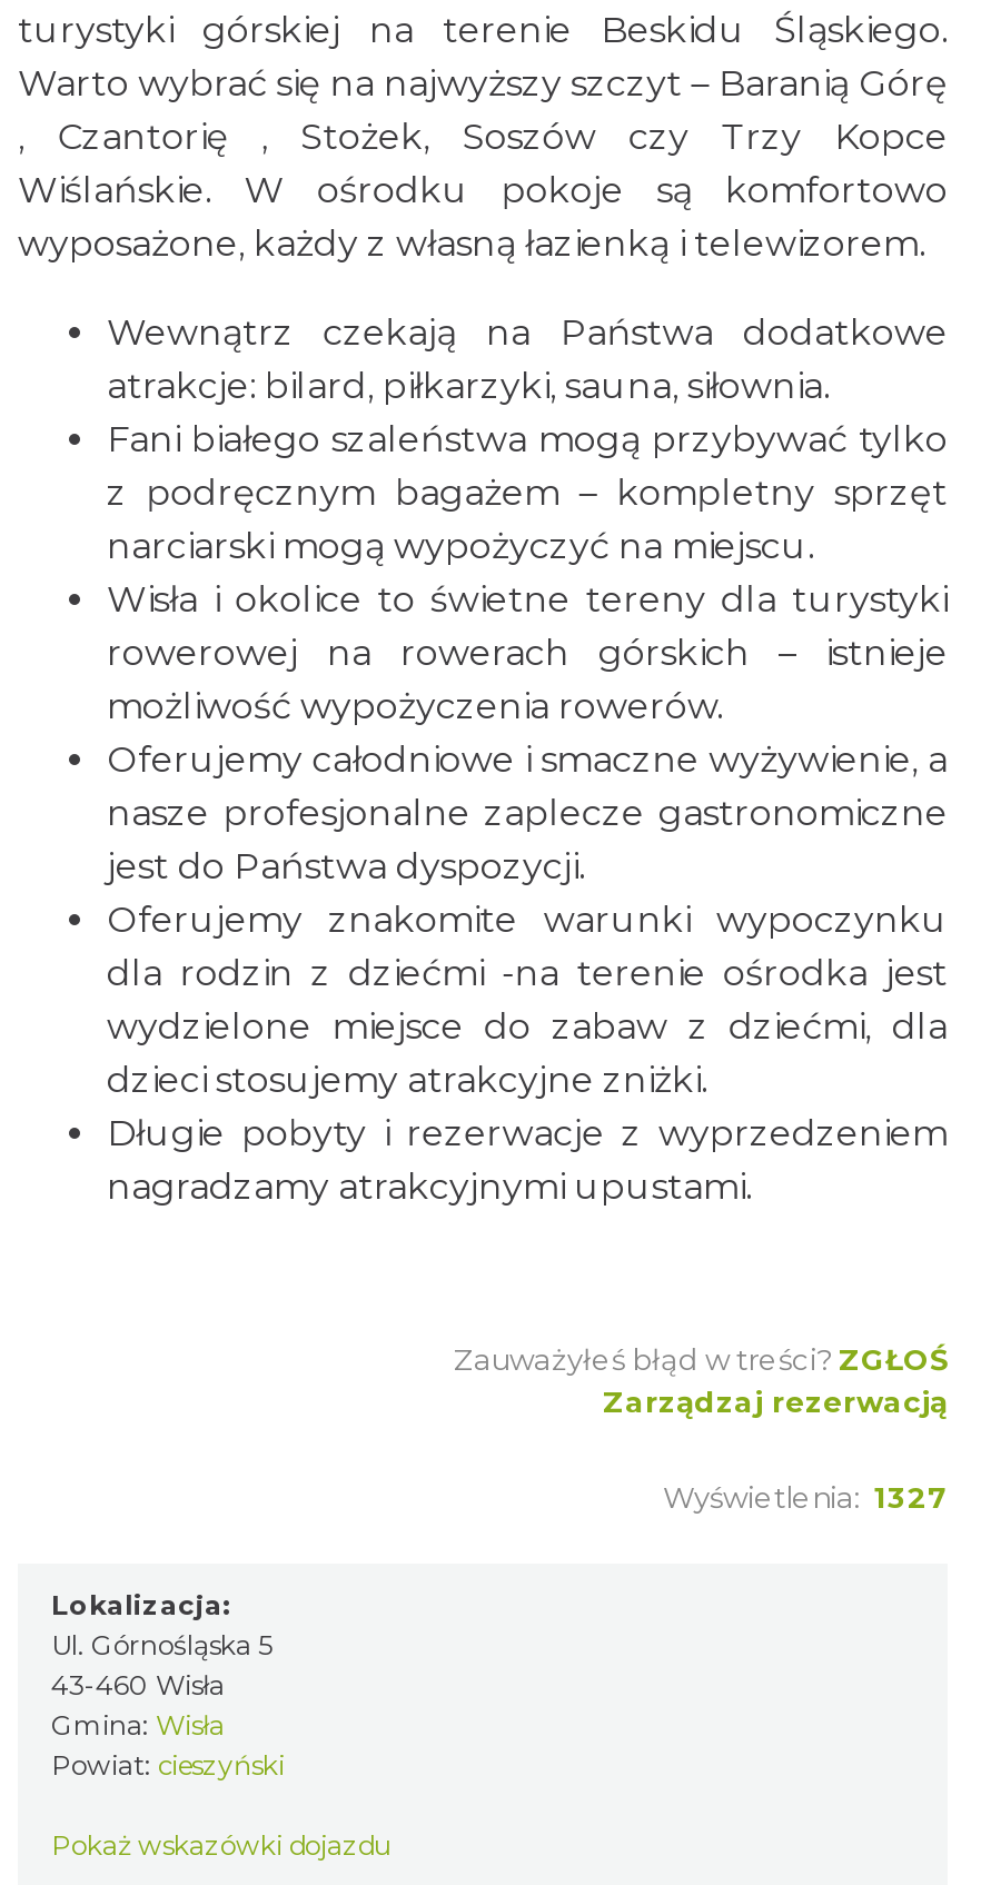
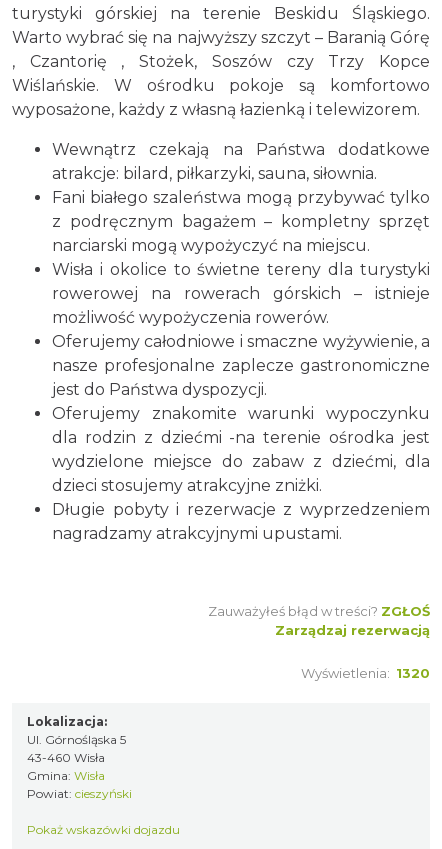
- Wyświetlenia: 1327
+ Wyświetlenia: 1320
